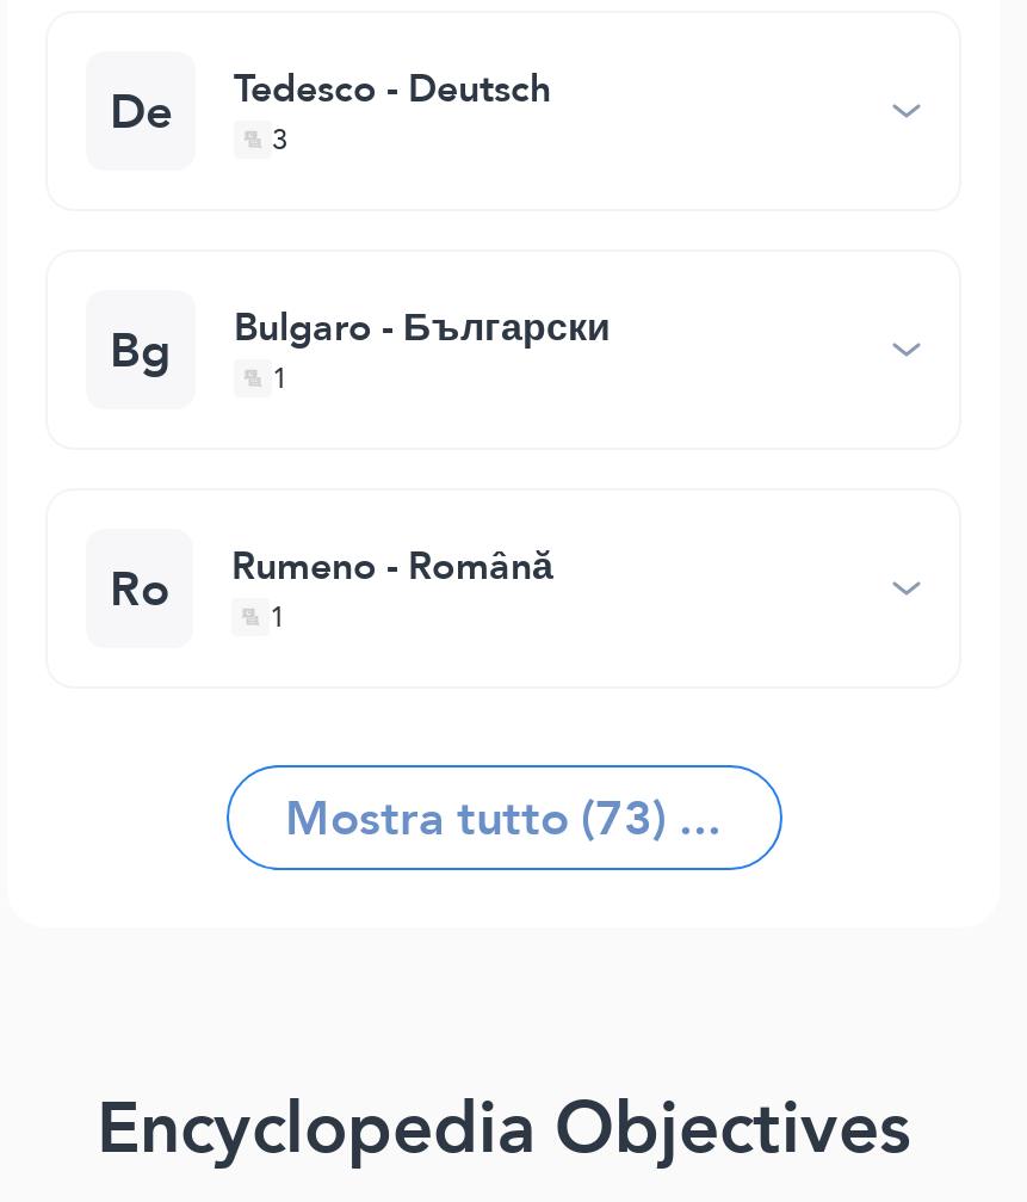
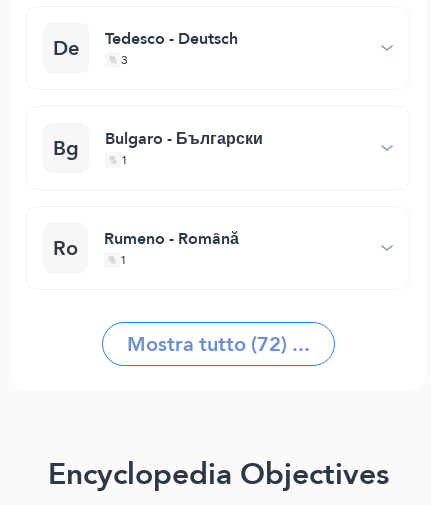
- Mostra tutto (73) ...
+ Mostra tutto (72) ...
